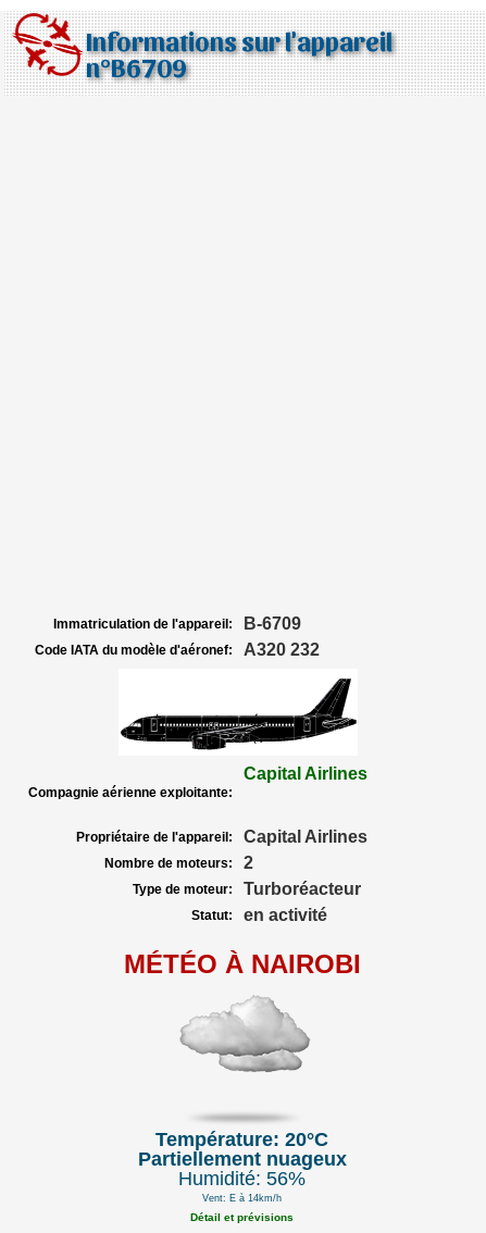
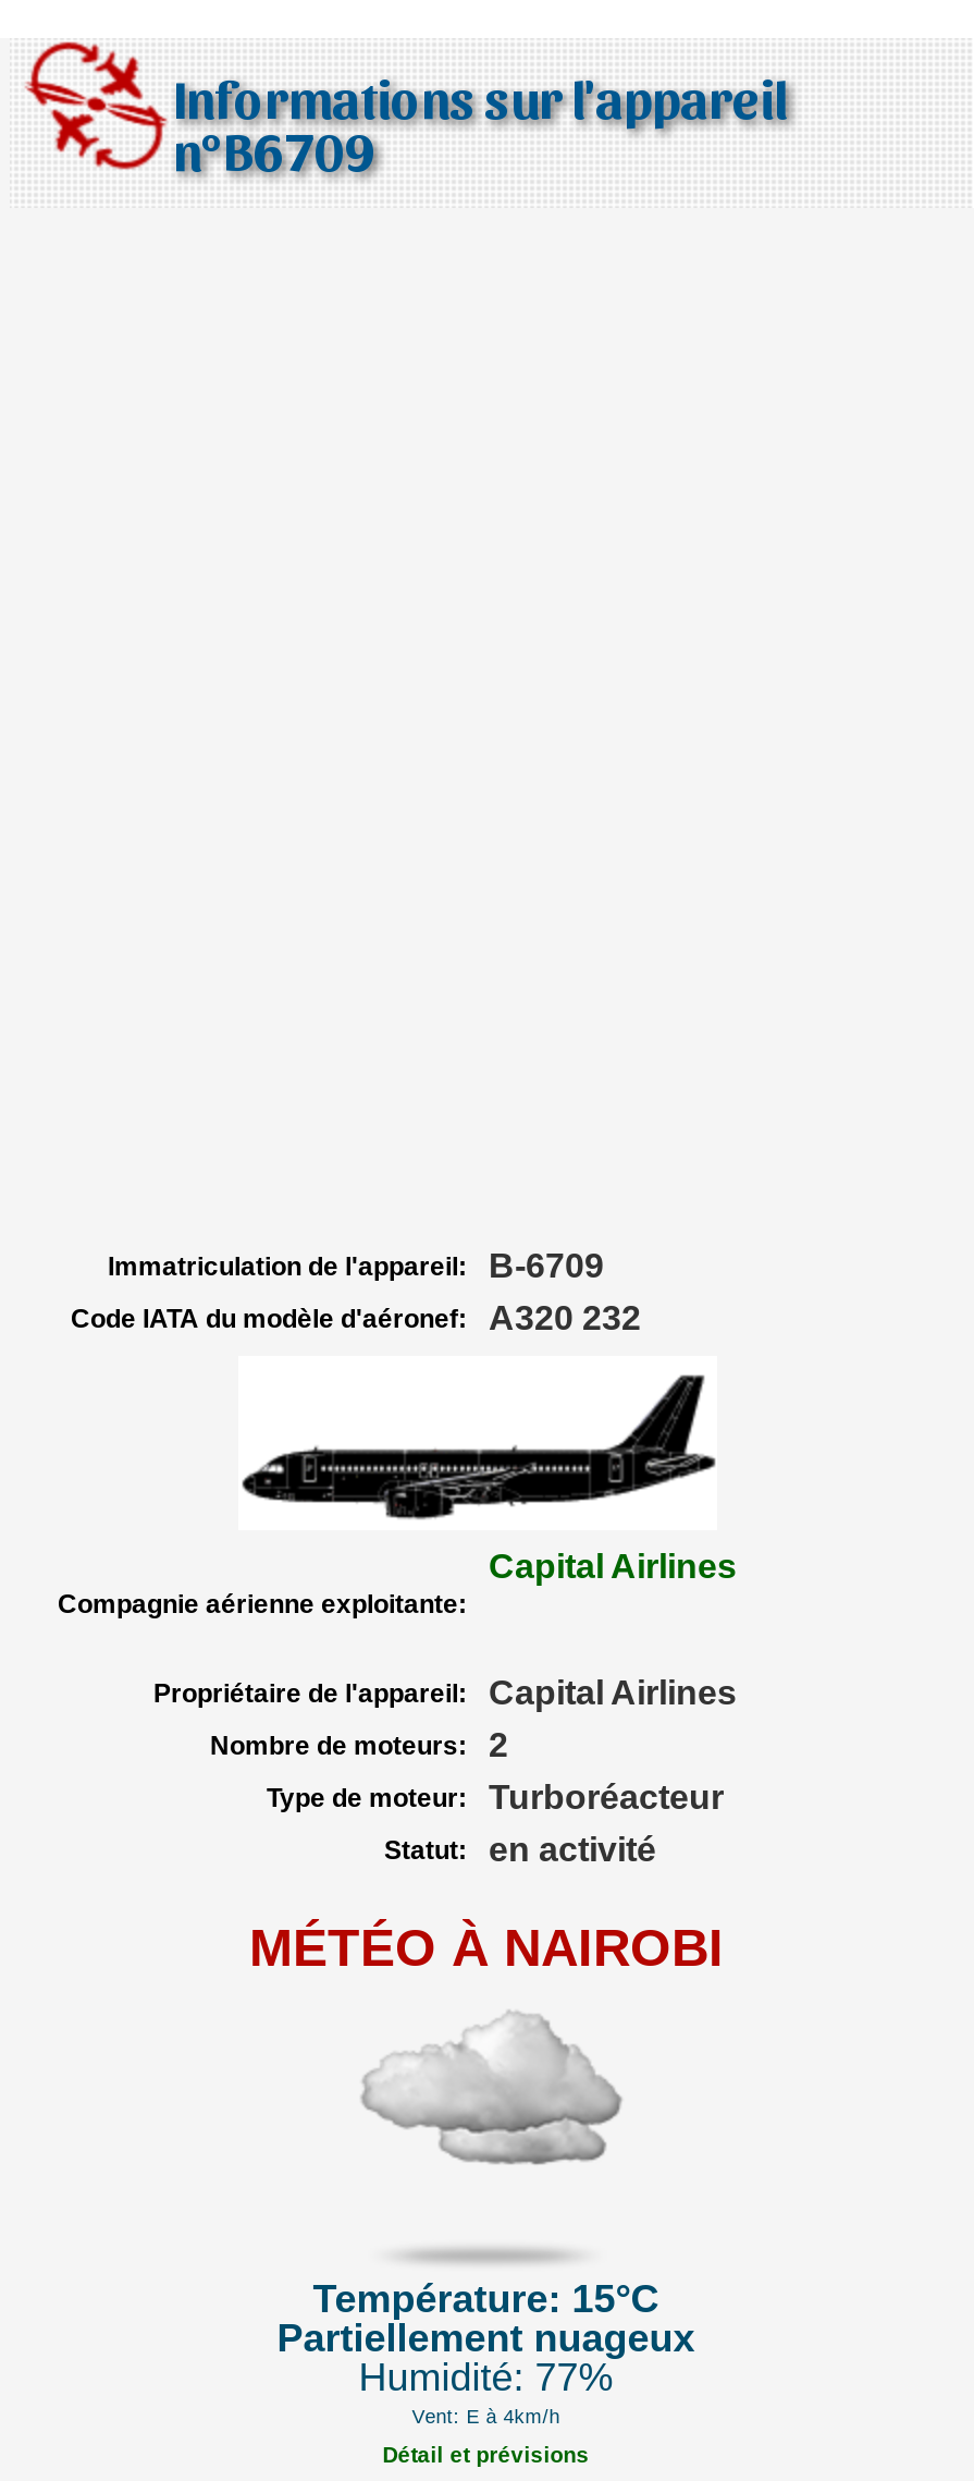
- Température: 20°C
+ Température: 15°C

- Humidité: 56%
+ Humidité: 77%

- Vent: E à 14km/h
+ Vent: E à 4km/h
